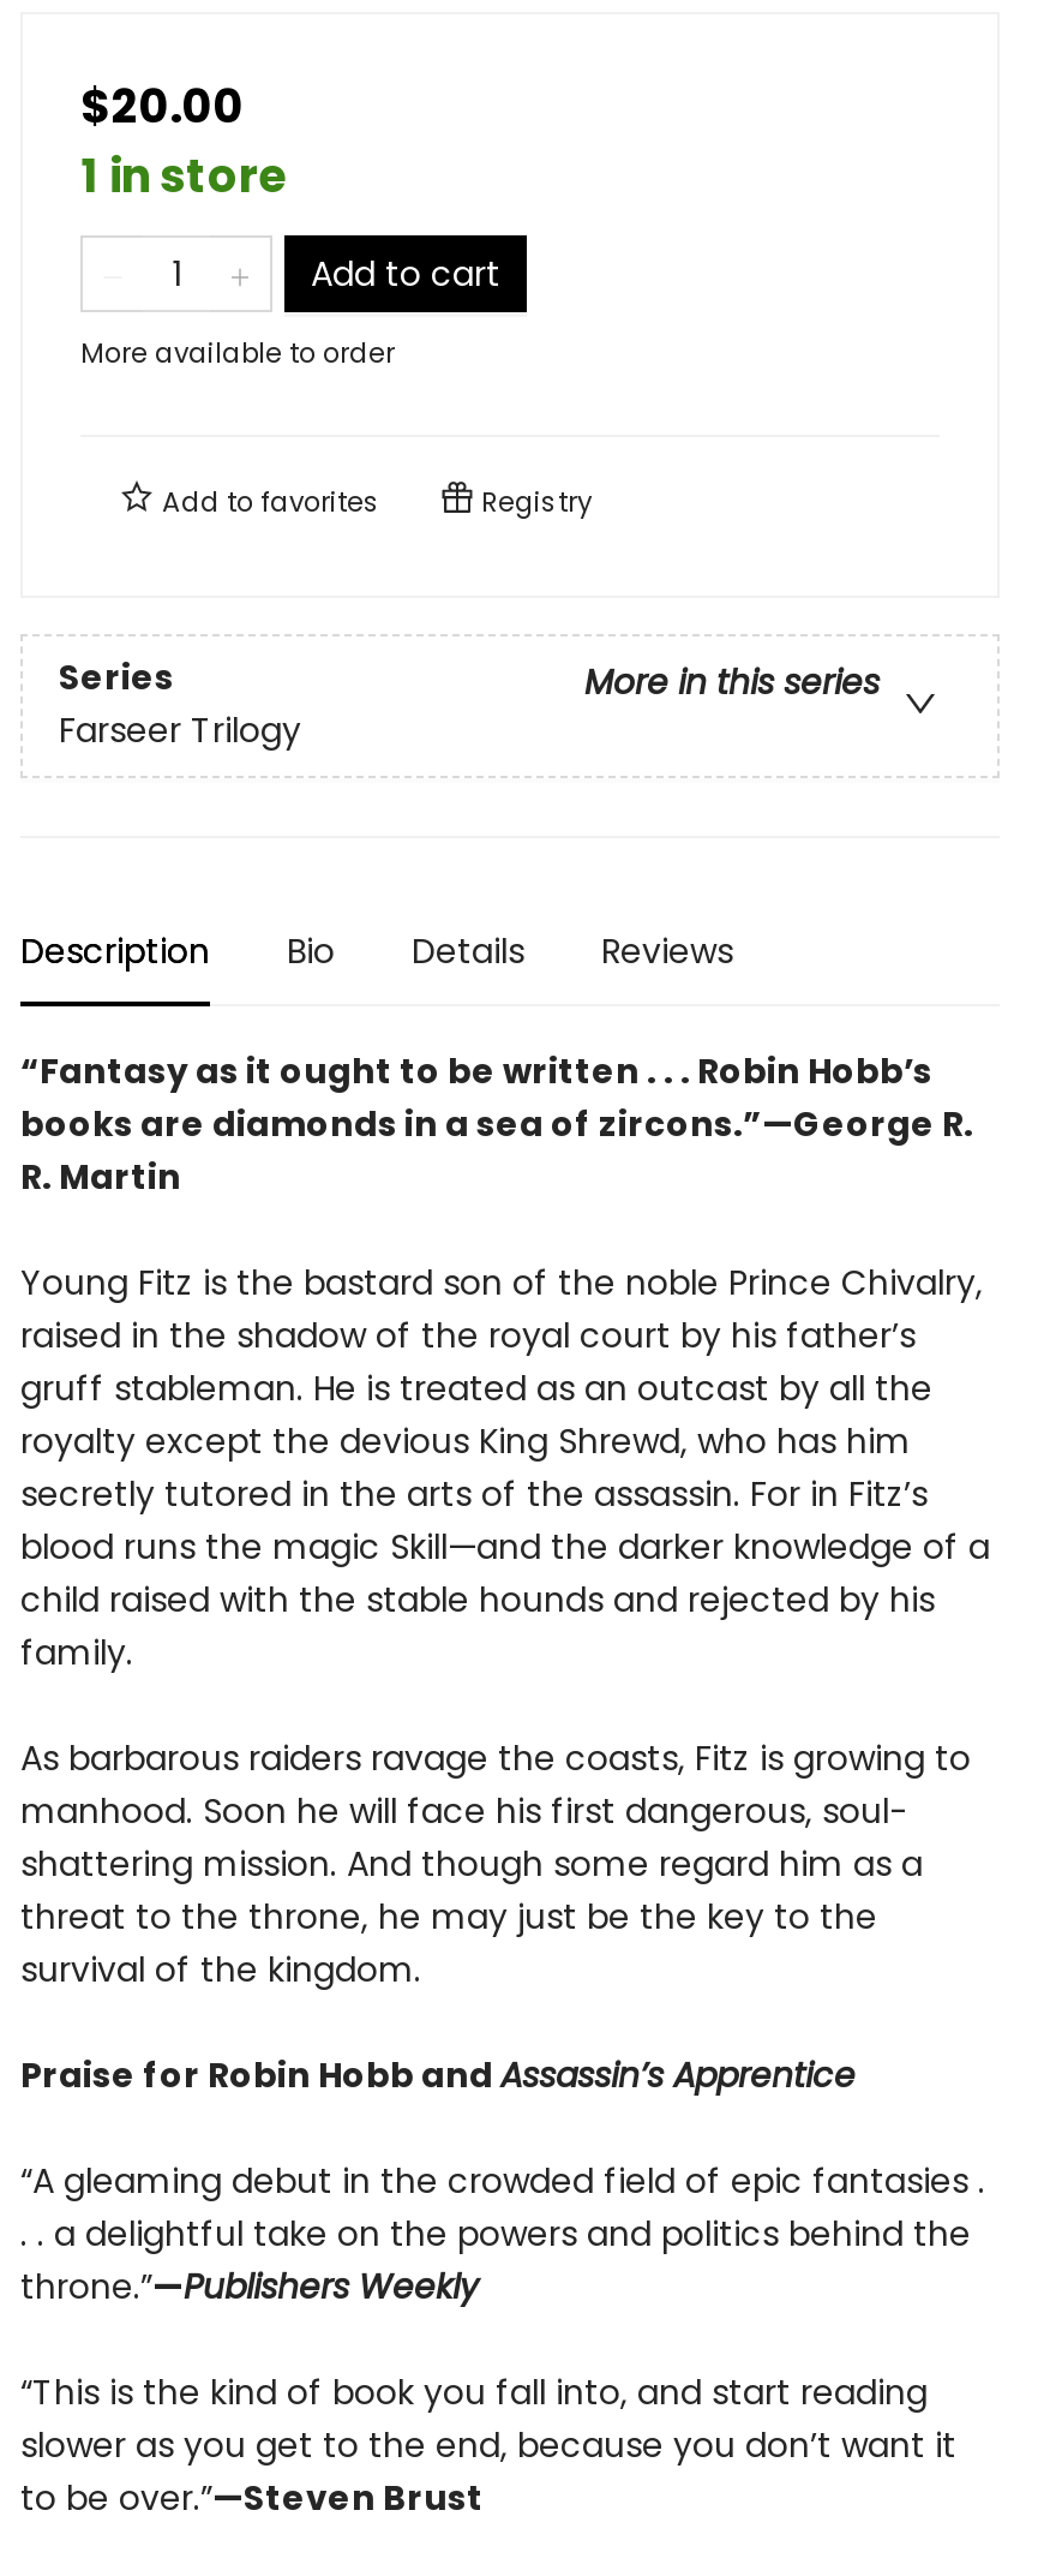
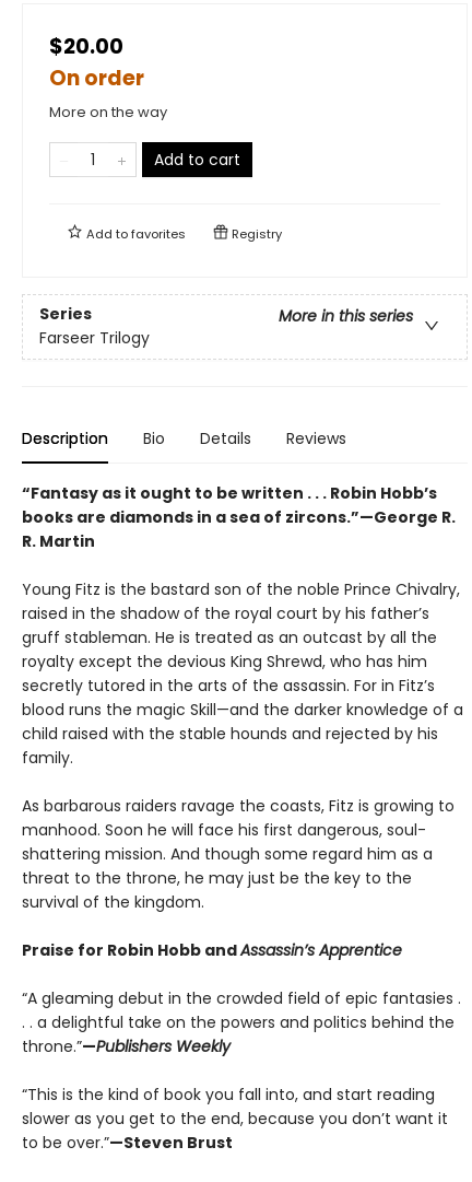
- 1 in store
+ On order
+ More on the way

moved down: Add to cart

- More available to order
